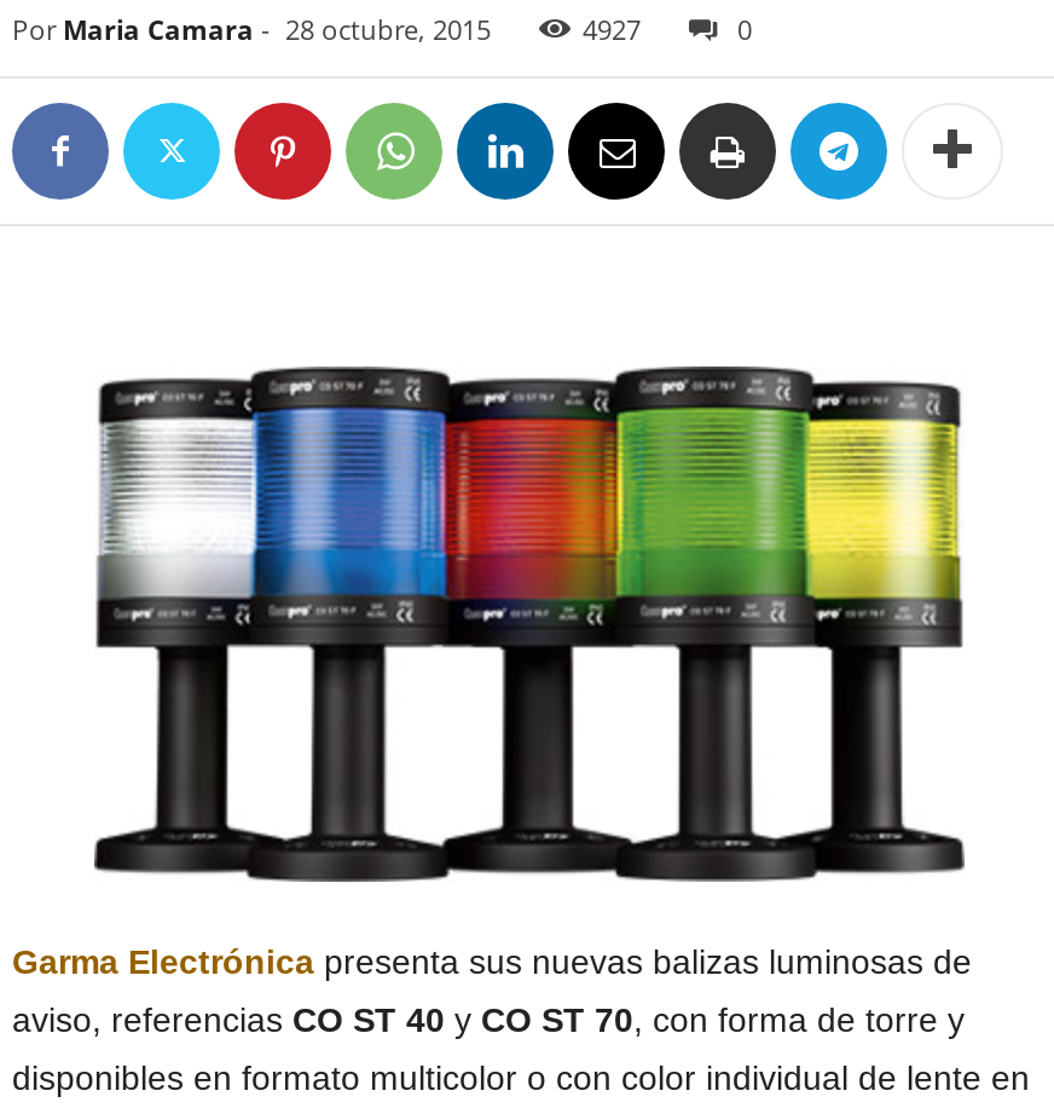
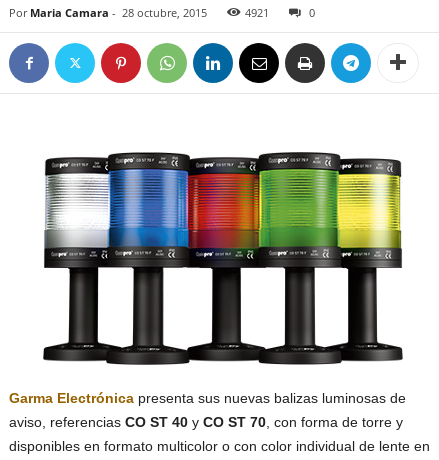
- 4927
+ 4921
